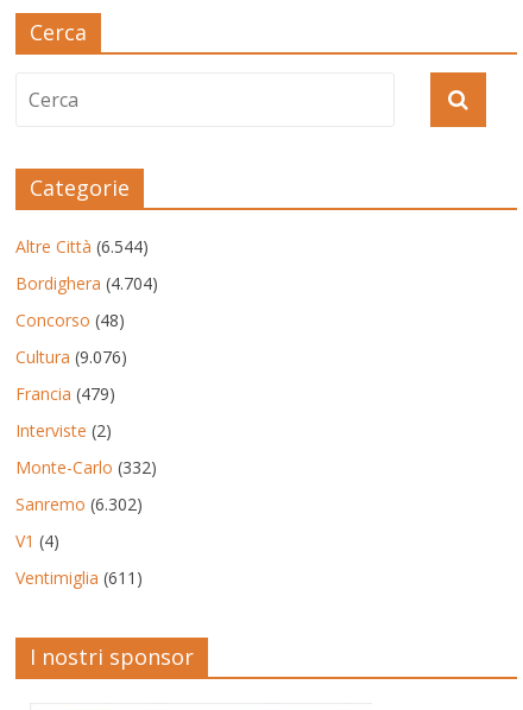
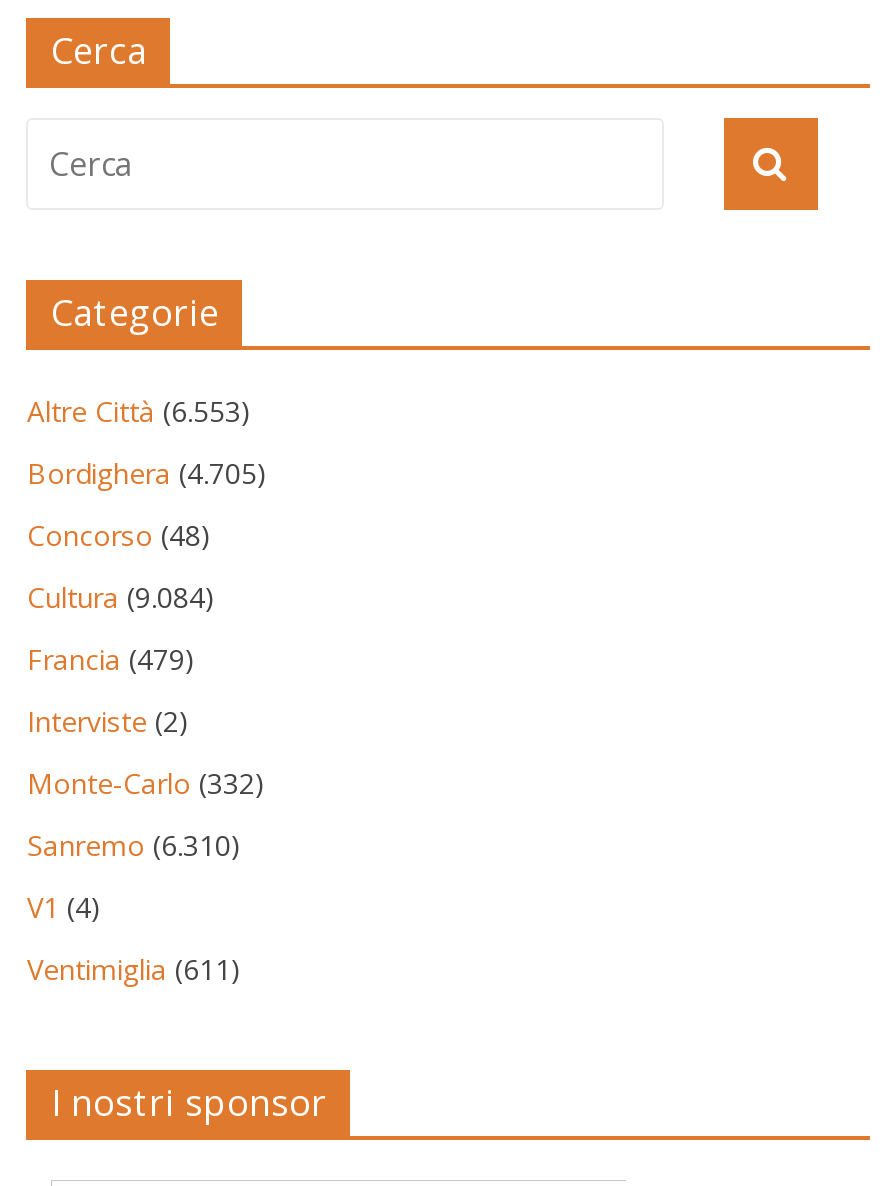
- Altre Città (6.544)
+ Altre Città (6.553)

- Bordighera (4.704)
+ Bordighera (4.705)

- Cultura (9.076)
+ Cultura (9.084)

- Sanremo (6.302)
+ Sanremo (6.310)
